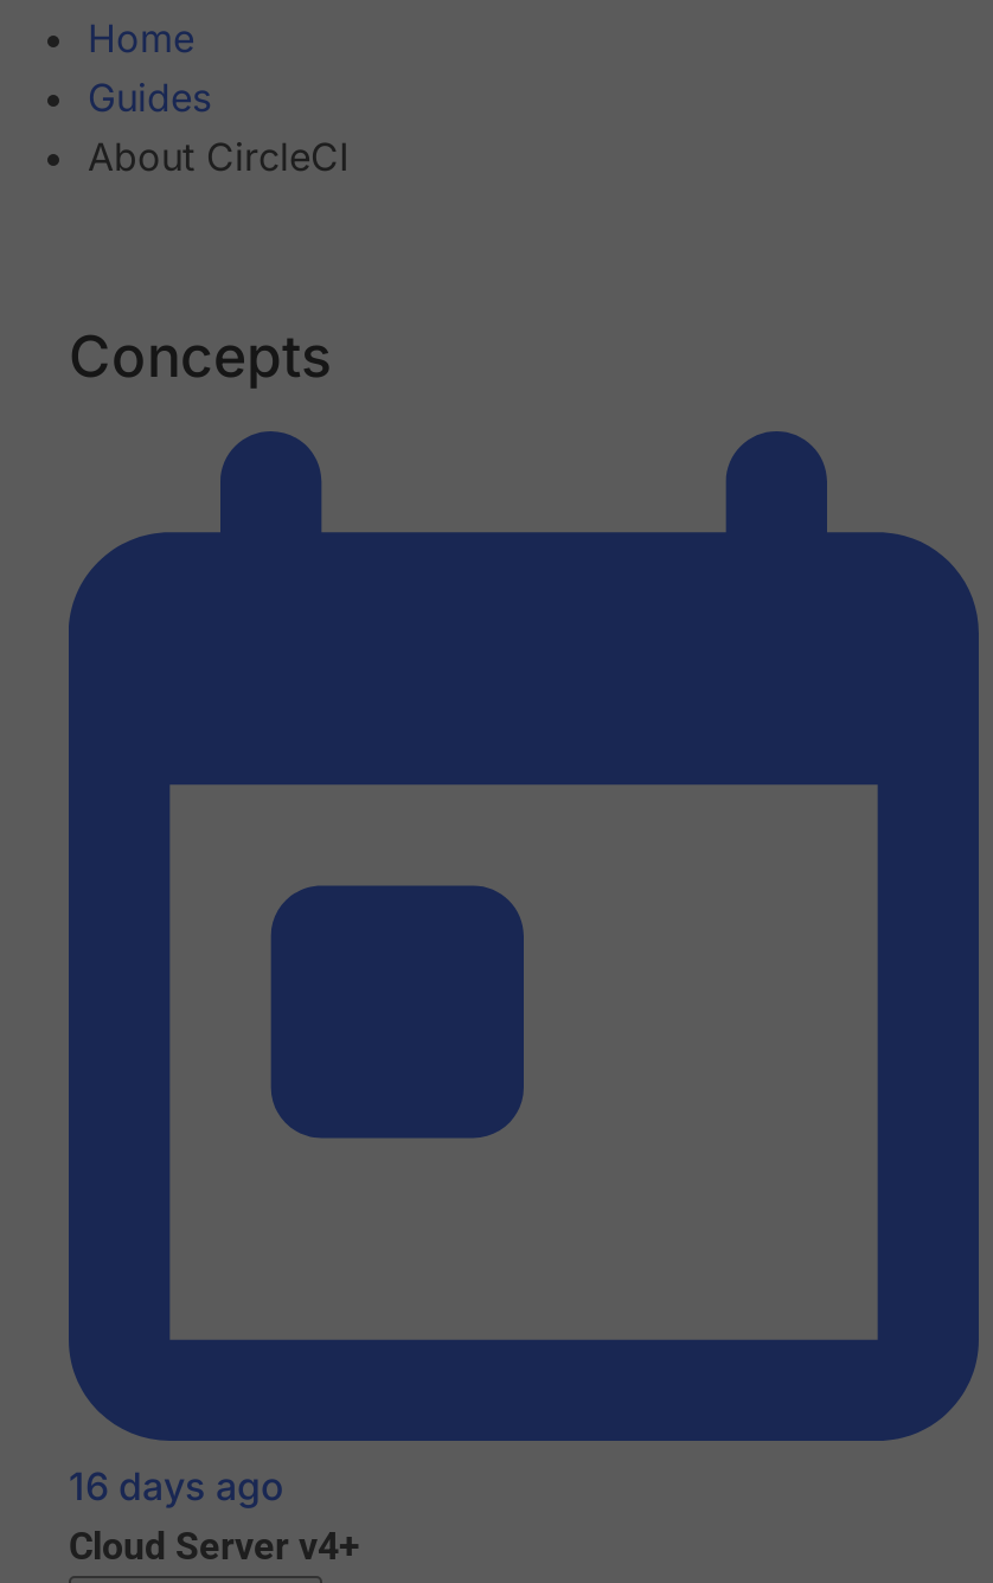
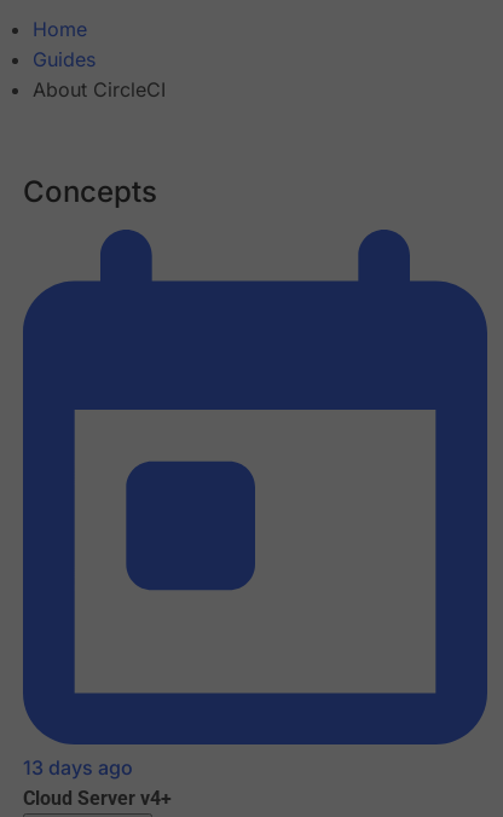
- 16 days ago
+ 13 days ago
